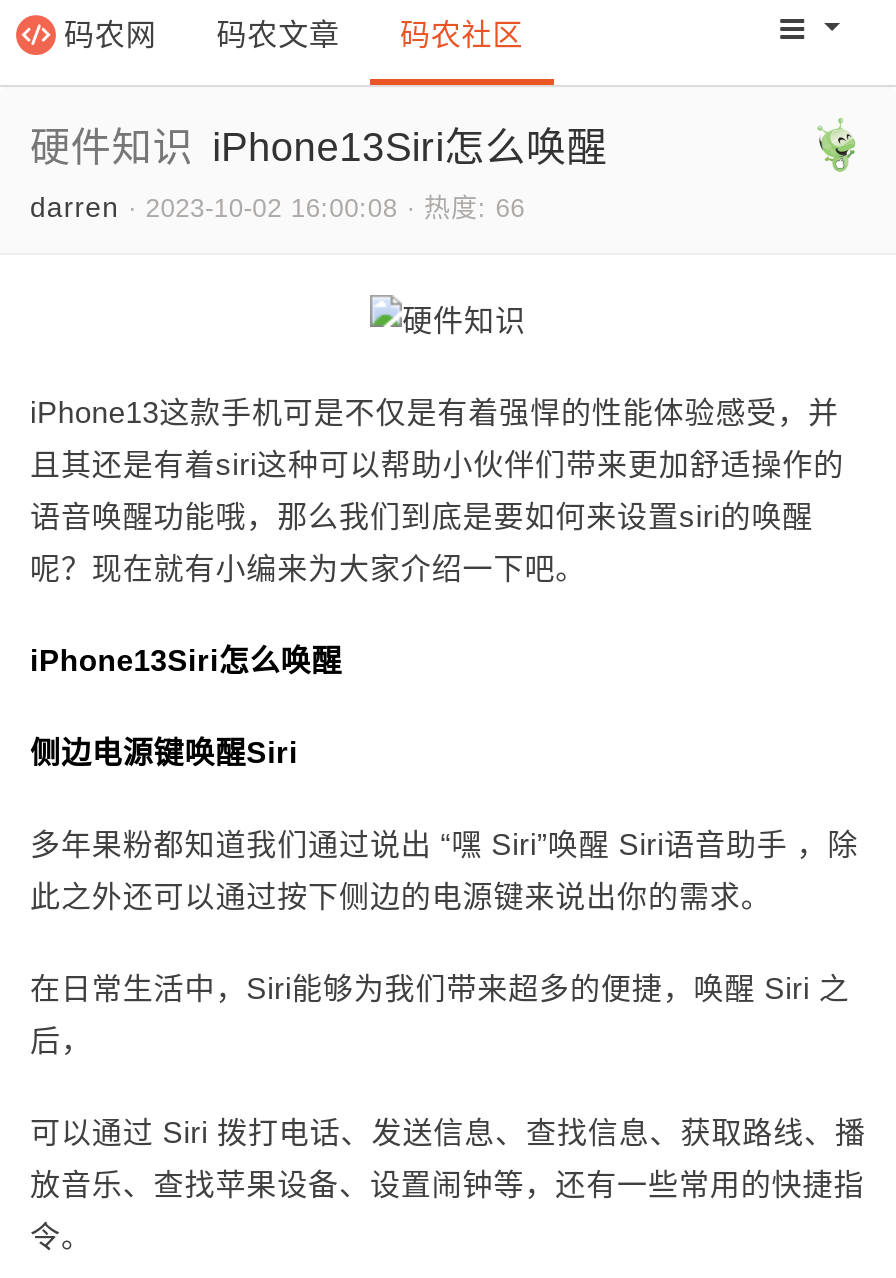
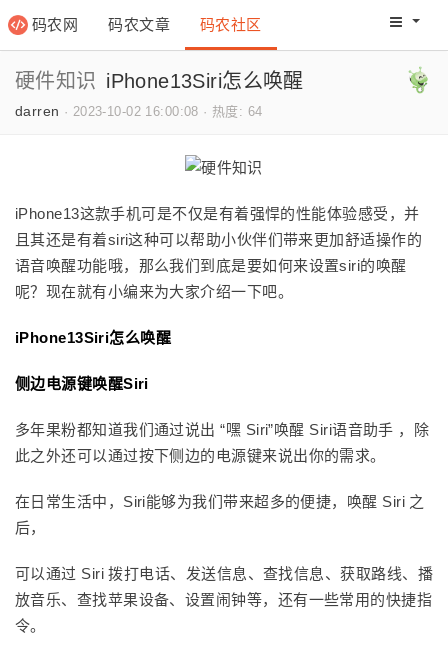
- darren · 2023-10-02 16:00:08 ·热度: 66
+ darren · 2023-10-02 16:00:08 ·热度: 64
